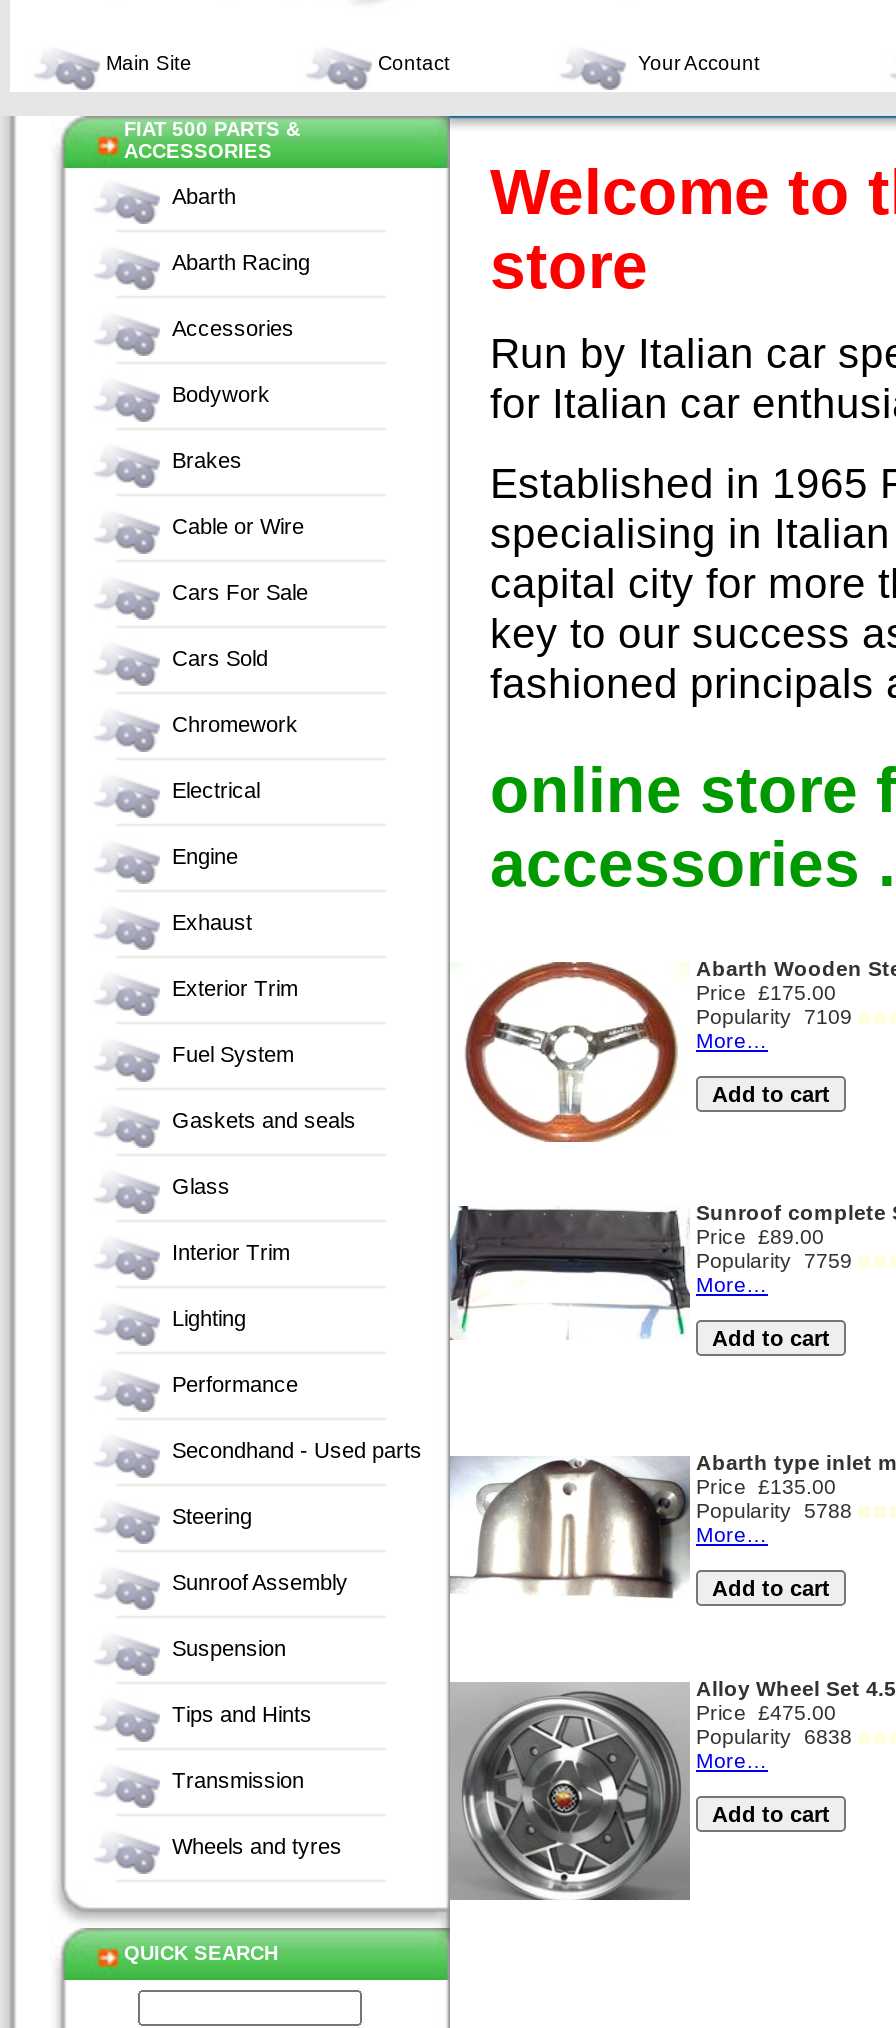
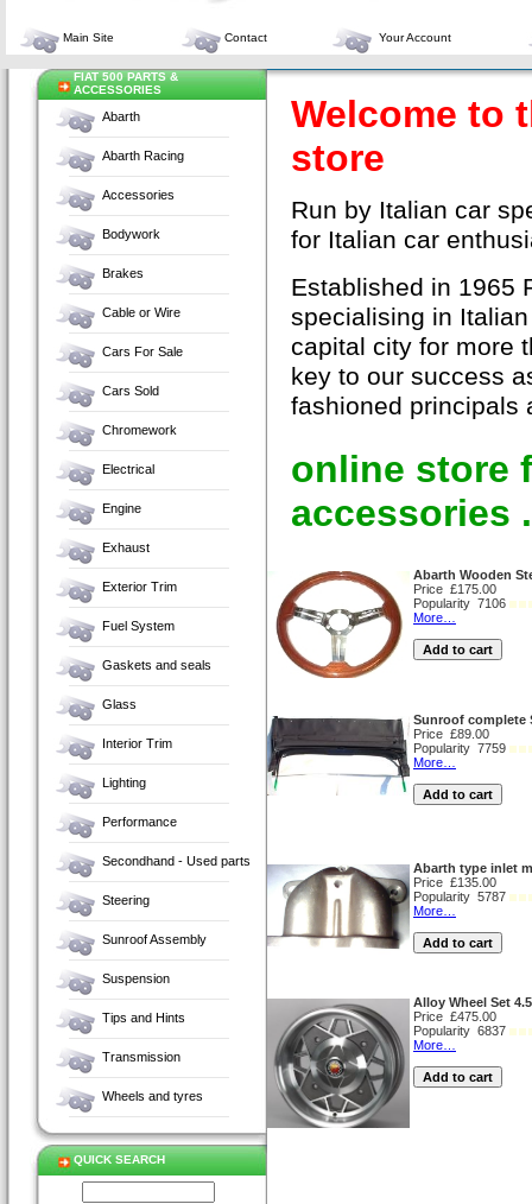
- Popularity 7109
+ Popularity 7106

- Popularity 5788
+ Popularity 5787

- Popularity 6838
+ Popularity 6837
